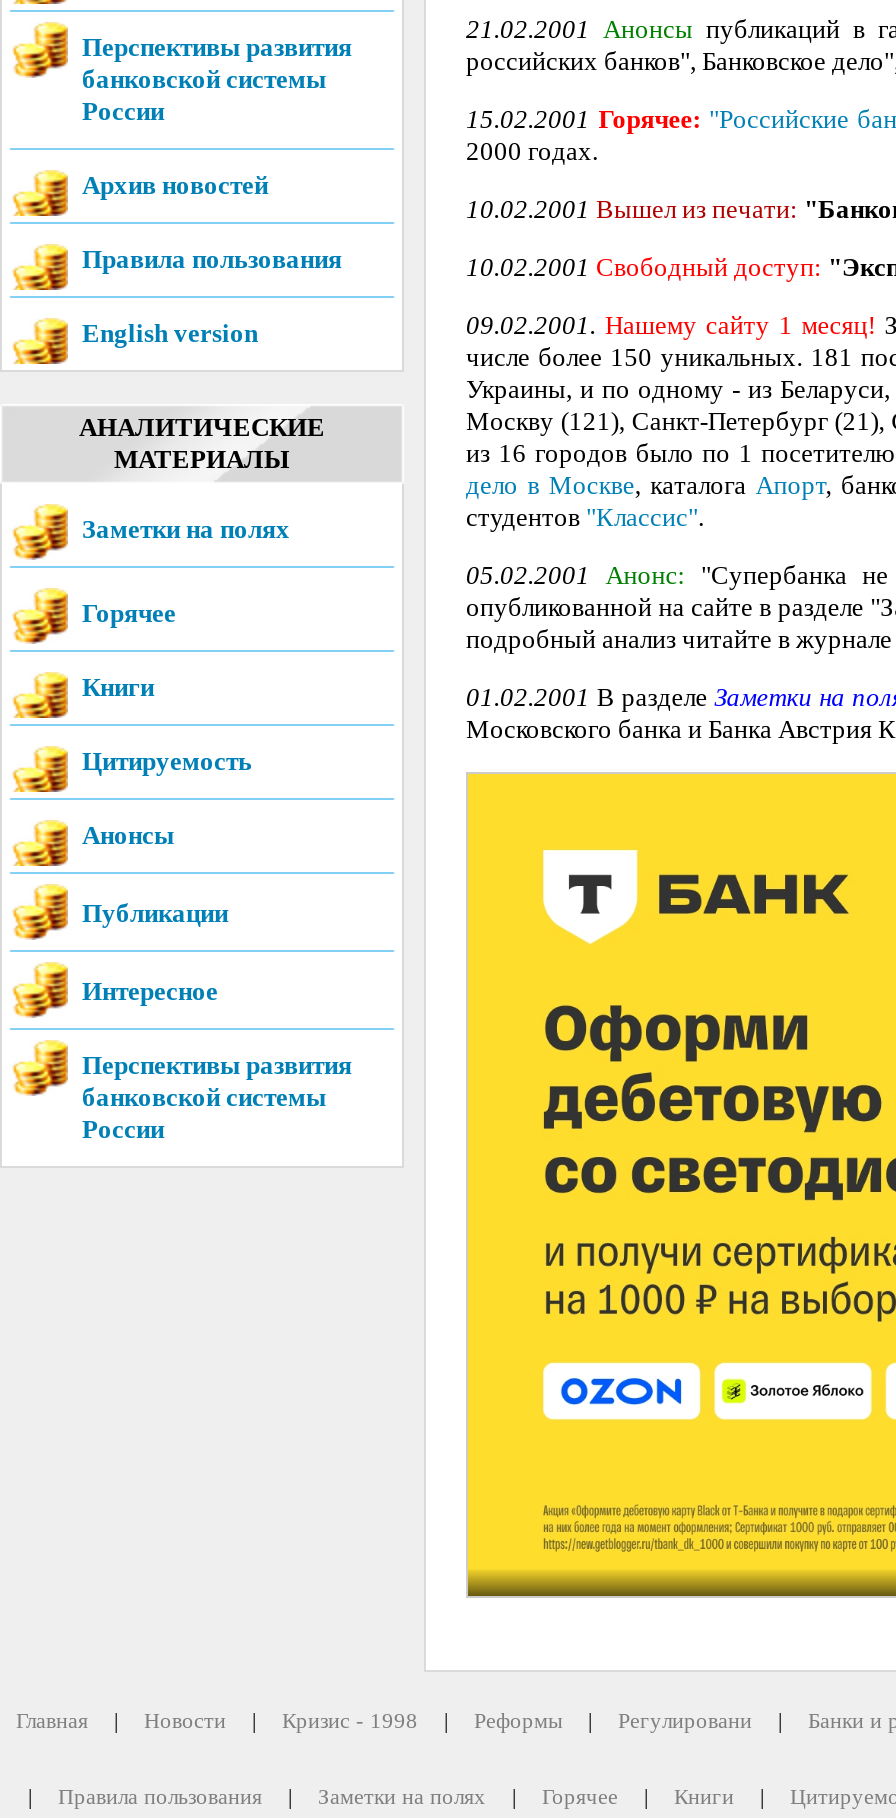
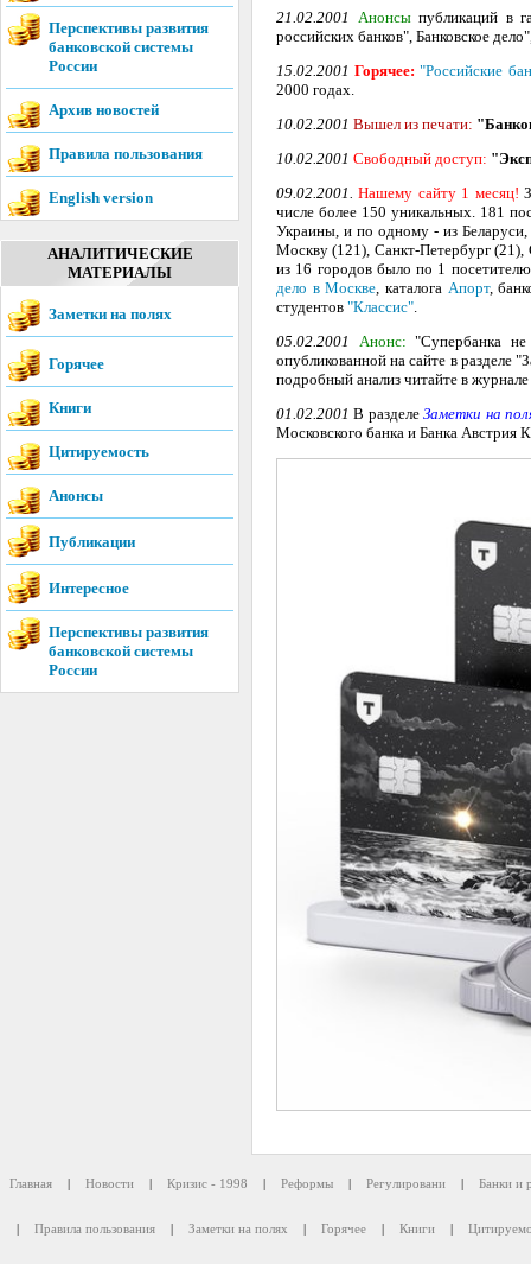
- [image]
+ [image]
